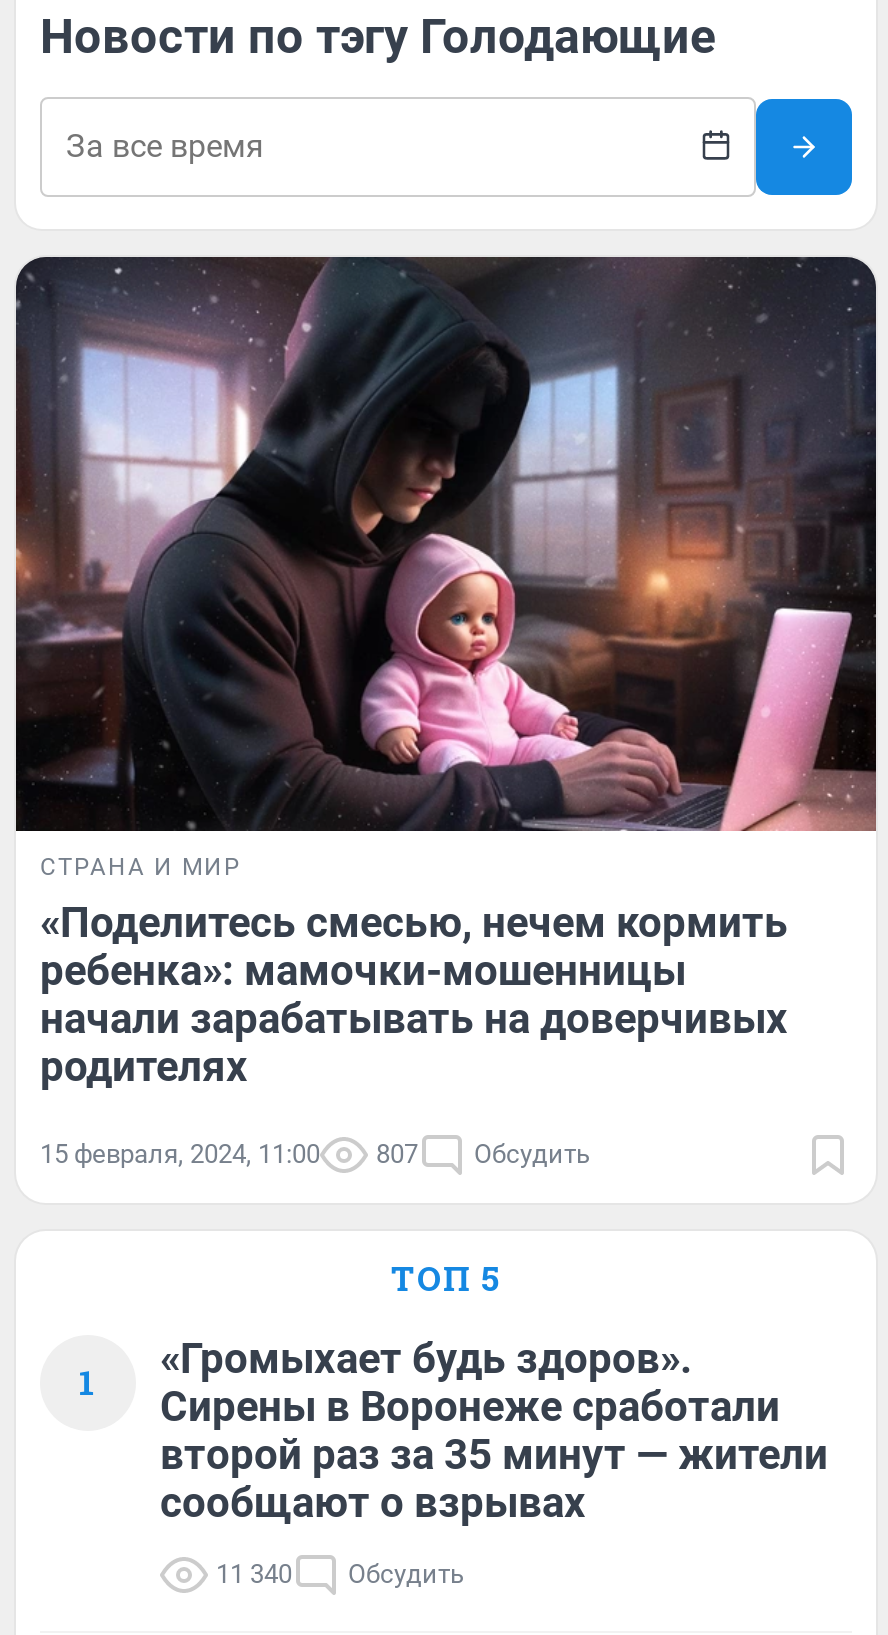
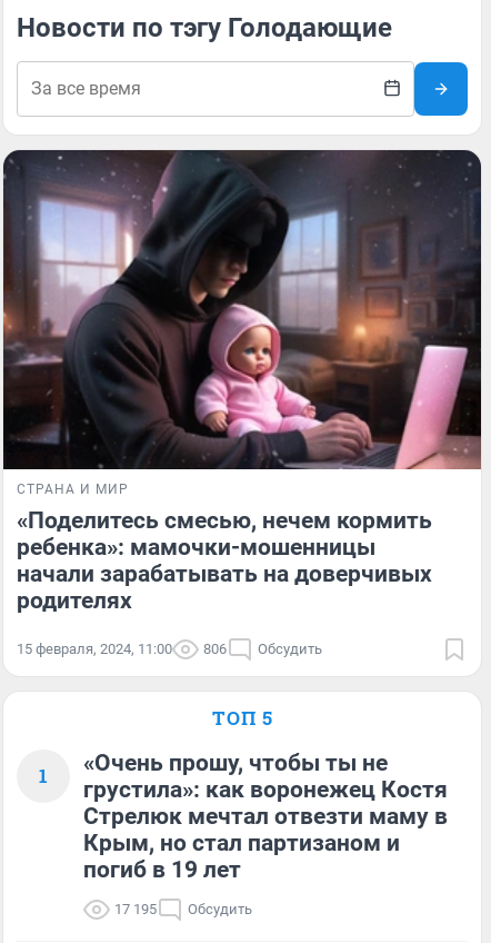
- 15 февраля, 2024, 11:00 807 Обсудить
+ 15 февраля, 2024, 11:00 806 Обсудить

- «Громыхает будь здоров».
- Сирены в Воронеже сработали
- второй раз за 35 минут — жители
- сообщают о взрывах
+ «Очень прошу, чтобы ты не
+ грустила»: как воронежец Костя
+ Стрелюк мечтал отвезти маму в
+ Крым, но стал партизаном и
+ погиб в 19 лет

- 11 340 Обсудить
+ 17 195 Обсудить
